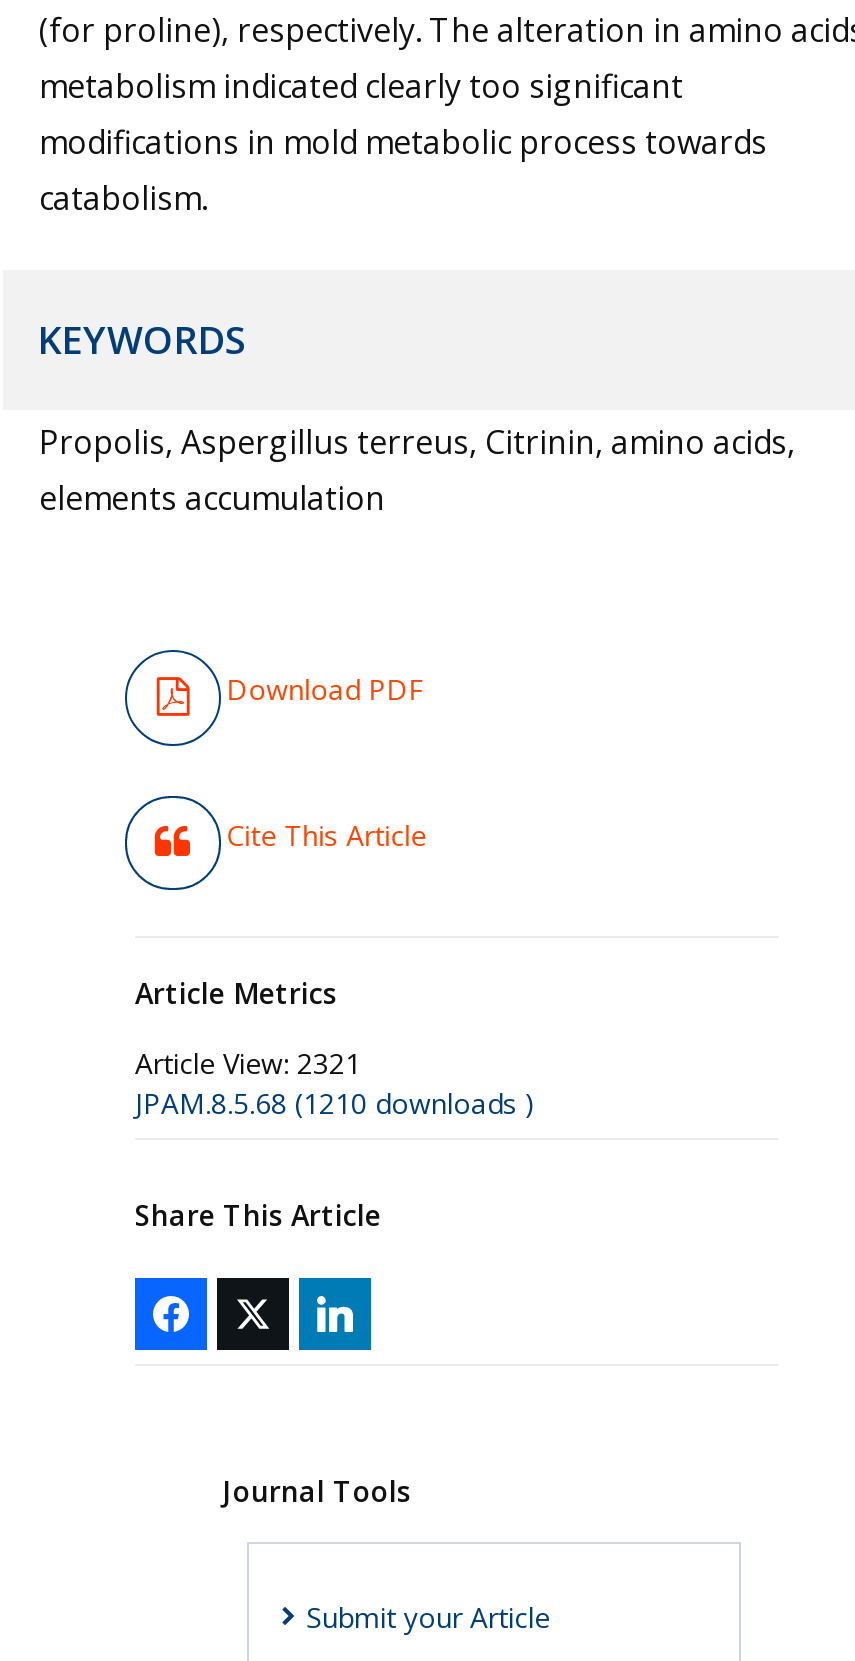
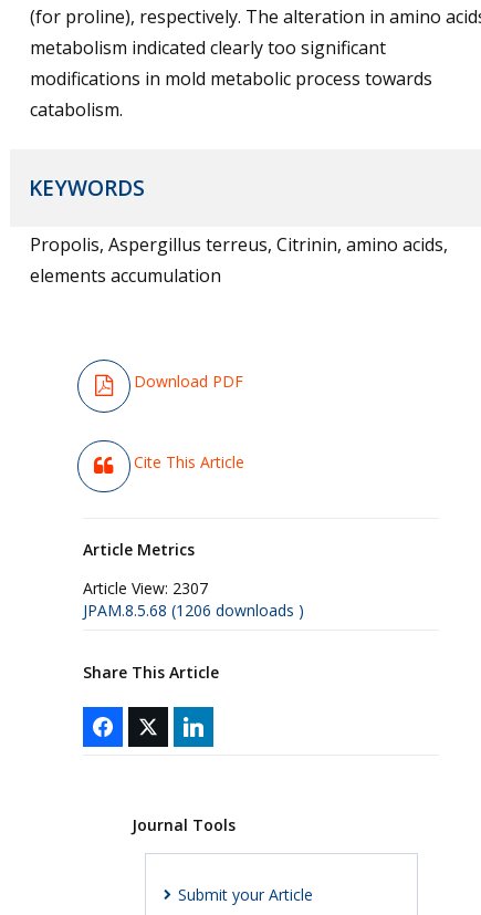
- Article View: 2321
+ Article View: 2307

- JPAM.8.5.68 (1210 downloads )
+ JPAM.8.5.68 (1206 downloads )
